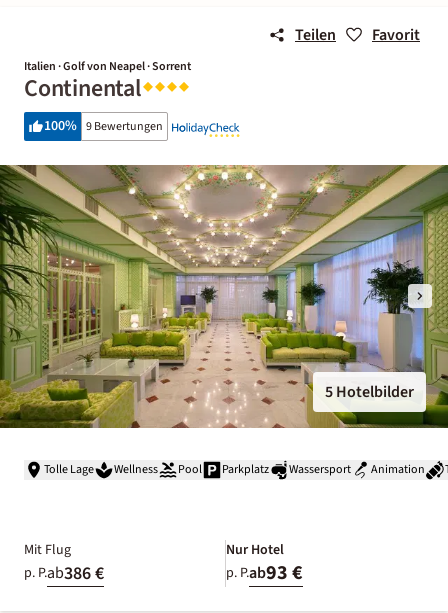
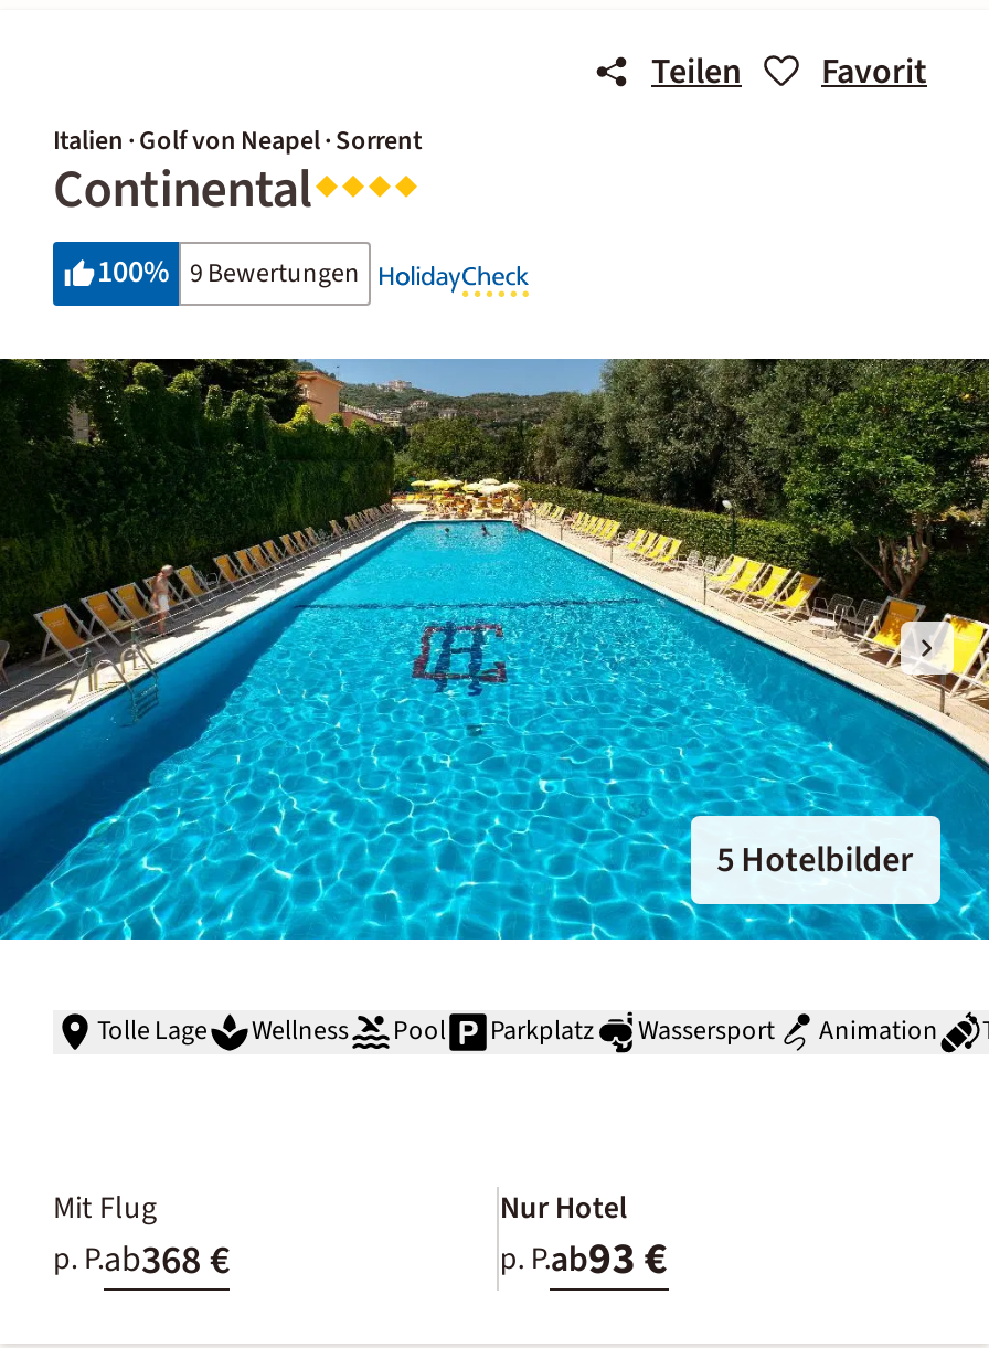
- [image]
+ [image]

- p. P.ab386 €
+ p. P.ab368 €
